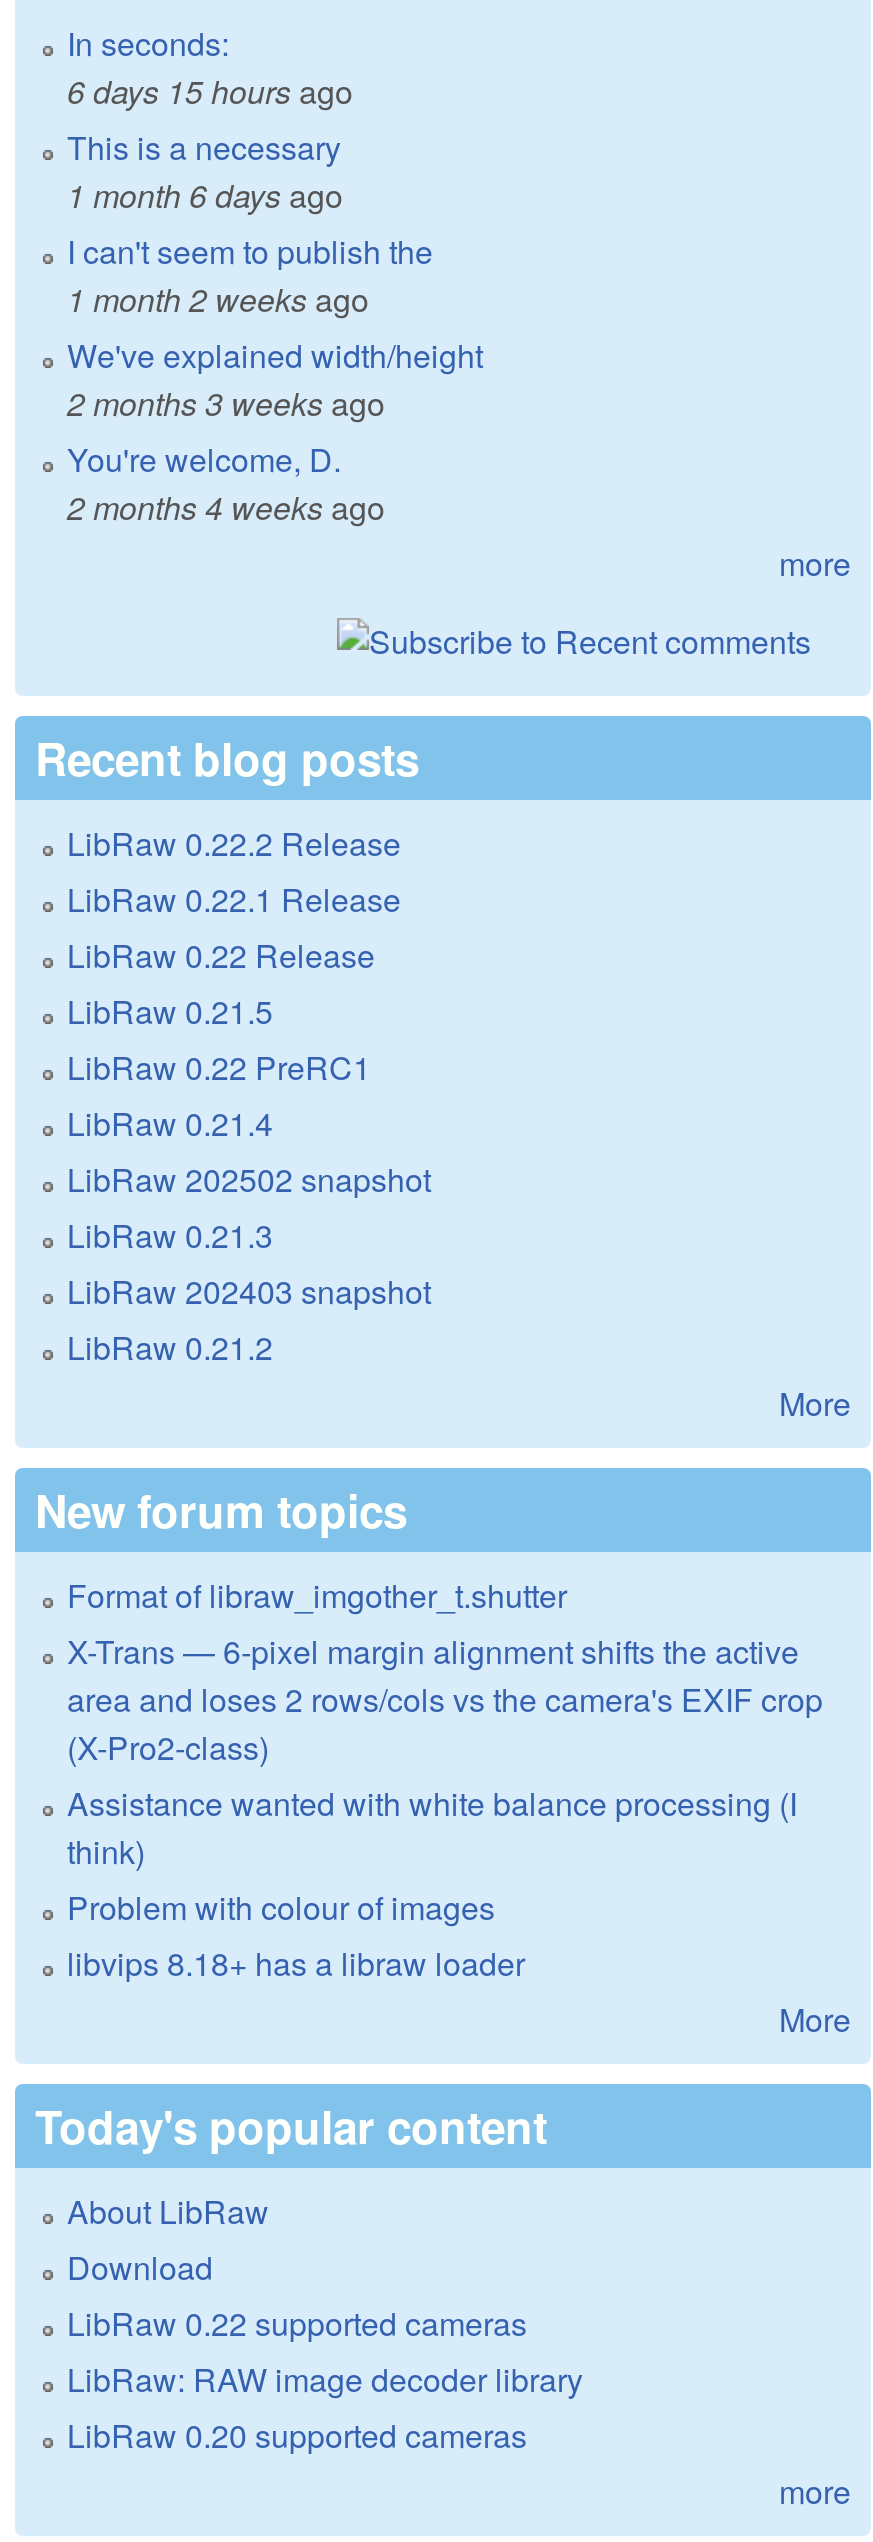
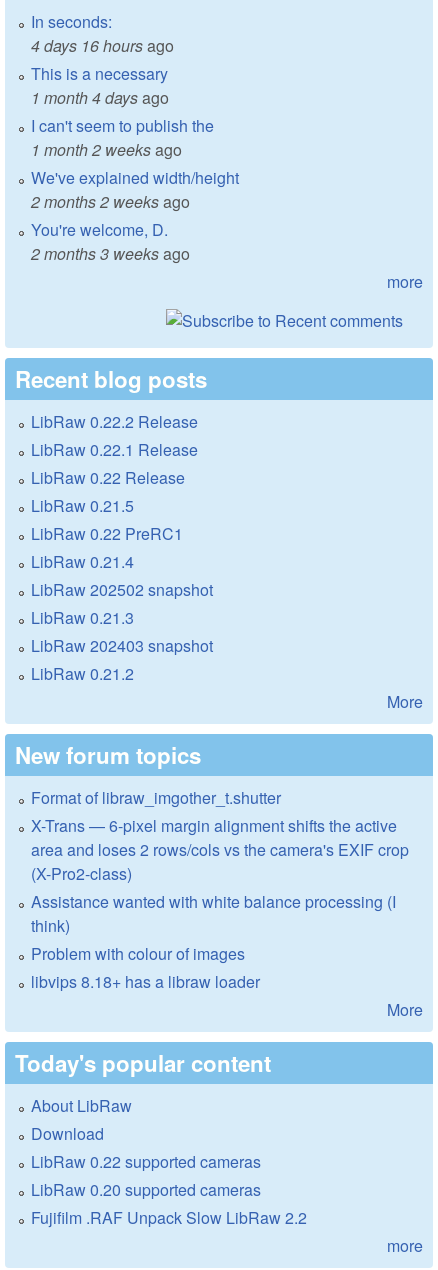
- 6 days 15 hours ago
+ 4 days 16 hours ago

- 1 month 6 days ago
+ 1 month 4 days ago

moved down: 2 months 3 weeks ago

+ 2 months 2 weeks ago

- 2 months 4 weeks ago

- LibRaw: RAW image decoder library

moved up: LibRaw 0.20 supported cameras

+ Fujifilm .RAF Unpack Slow LibRaw 2.2
